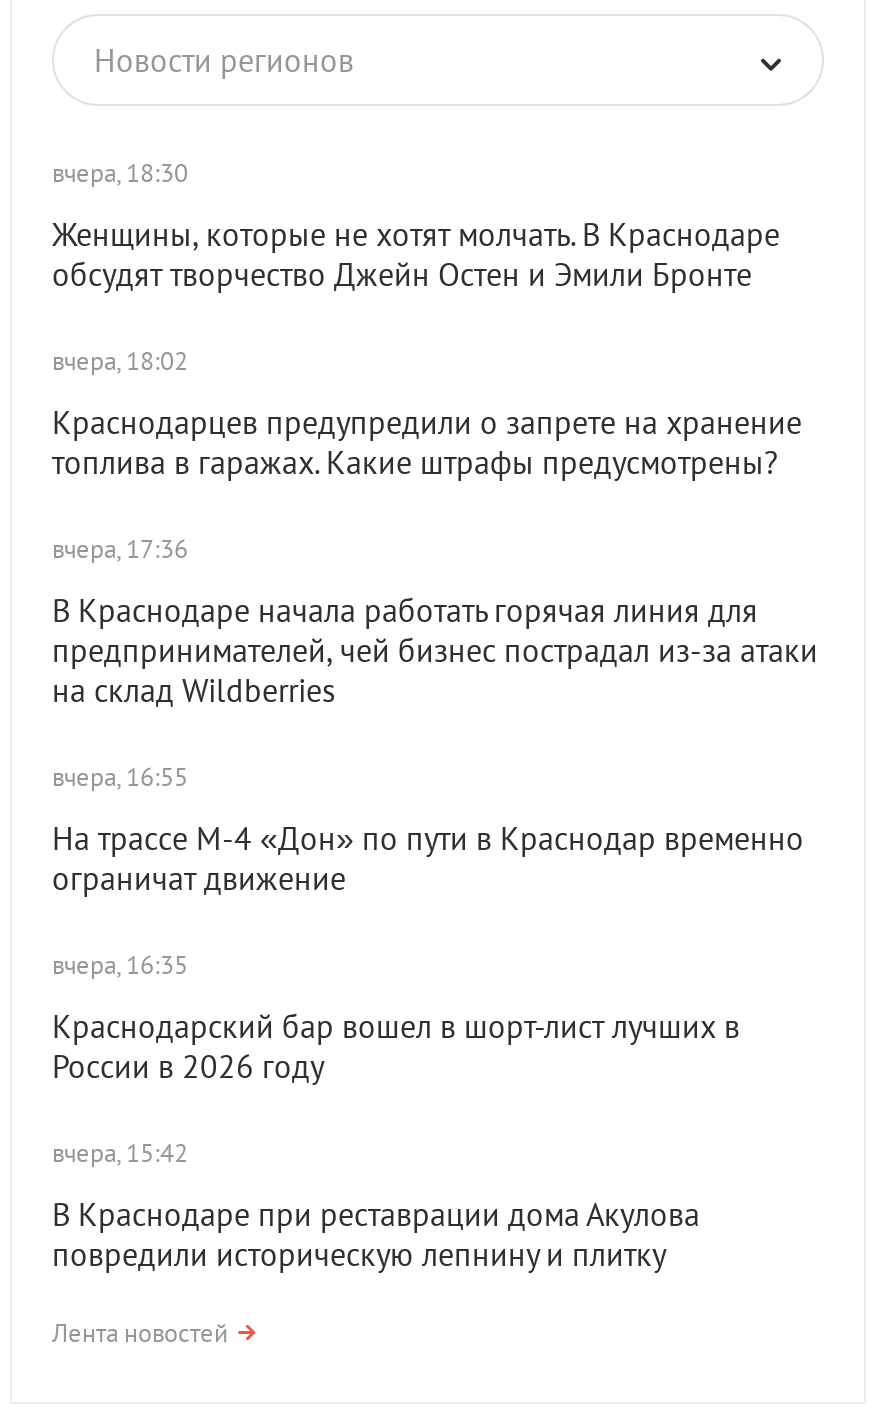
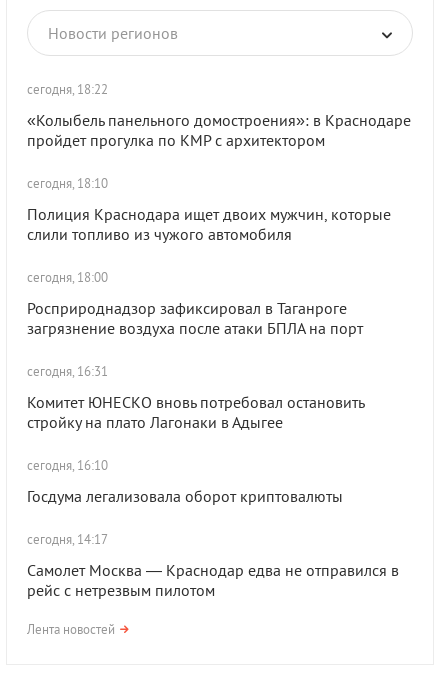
- вчера, 18:30
+ сегодня, 18:22

- Женщины, которые не хотят молчать. В Краснодаре
- обсудят творчество Джейн Остен и Эмили Бронте
+ «Колыбель панельного домостроения»: в Краснодаре
+ пройдет прогулка по КМР с архитектором

- вчера, 18:02
+ сегодня, 18:10

- Краснодарцев предупредили о запрете на хранение
- топлива в гаражах. Какие штрафы предусмотрены?
+ Полиция Краснодара ищет двоих мужчин, которые
+ слили топливо из чужого автомобиля

- вчера, 17:36
+ сегодня, 18:00

- В Краснодаре начала работать горячая линия для
- предпринимателей, чей бизнес пострадал из-за атаки
- на склад Wildberries
+ Росприроднадзор зафиксировал в Таганроге
+ загрязнение воздуха после атаки БПЛА на порт

- вчера, 16:55
+ сегодня, 16:31

- На трассе М-4 «Дон» по пути в Краснодар временно
- ограничат движение
+ Комитет ЮНЕСКО вновь потребовал остановить
+ стройку на плато Лагонаки в Адыгее

- вчера, 16:35
+ сегодня, 16:10

- Краснодарский бар вошел в шорт-лист лучших в
- России в 2026 году
+ Госдума легализовала оборот криптовалюты

- вчера, 15:42
+ сегодня, 14:17

- В Краснодаре при реставрации дома Акулова
- повредили историческую лепнину и плитку
+ Самолет Москва — Краснодар едва не отправился в
+ рейс с нетрезвым пилотом
